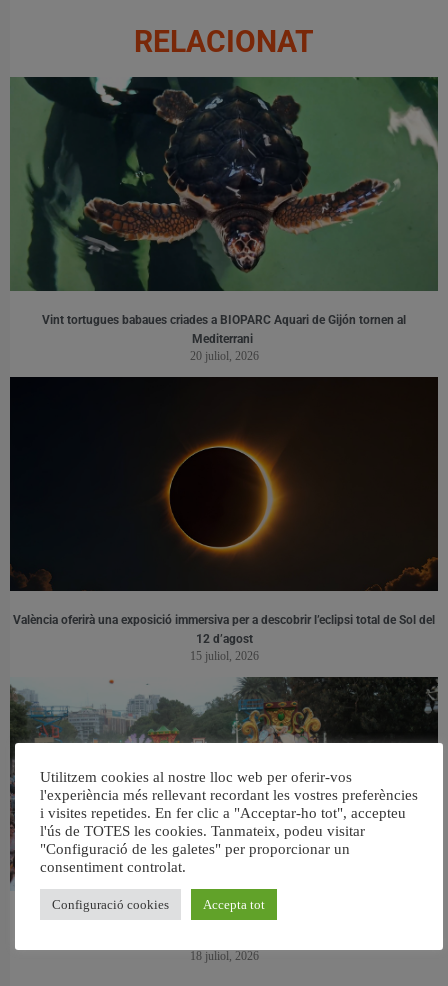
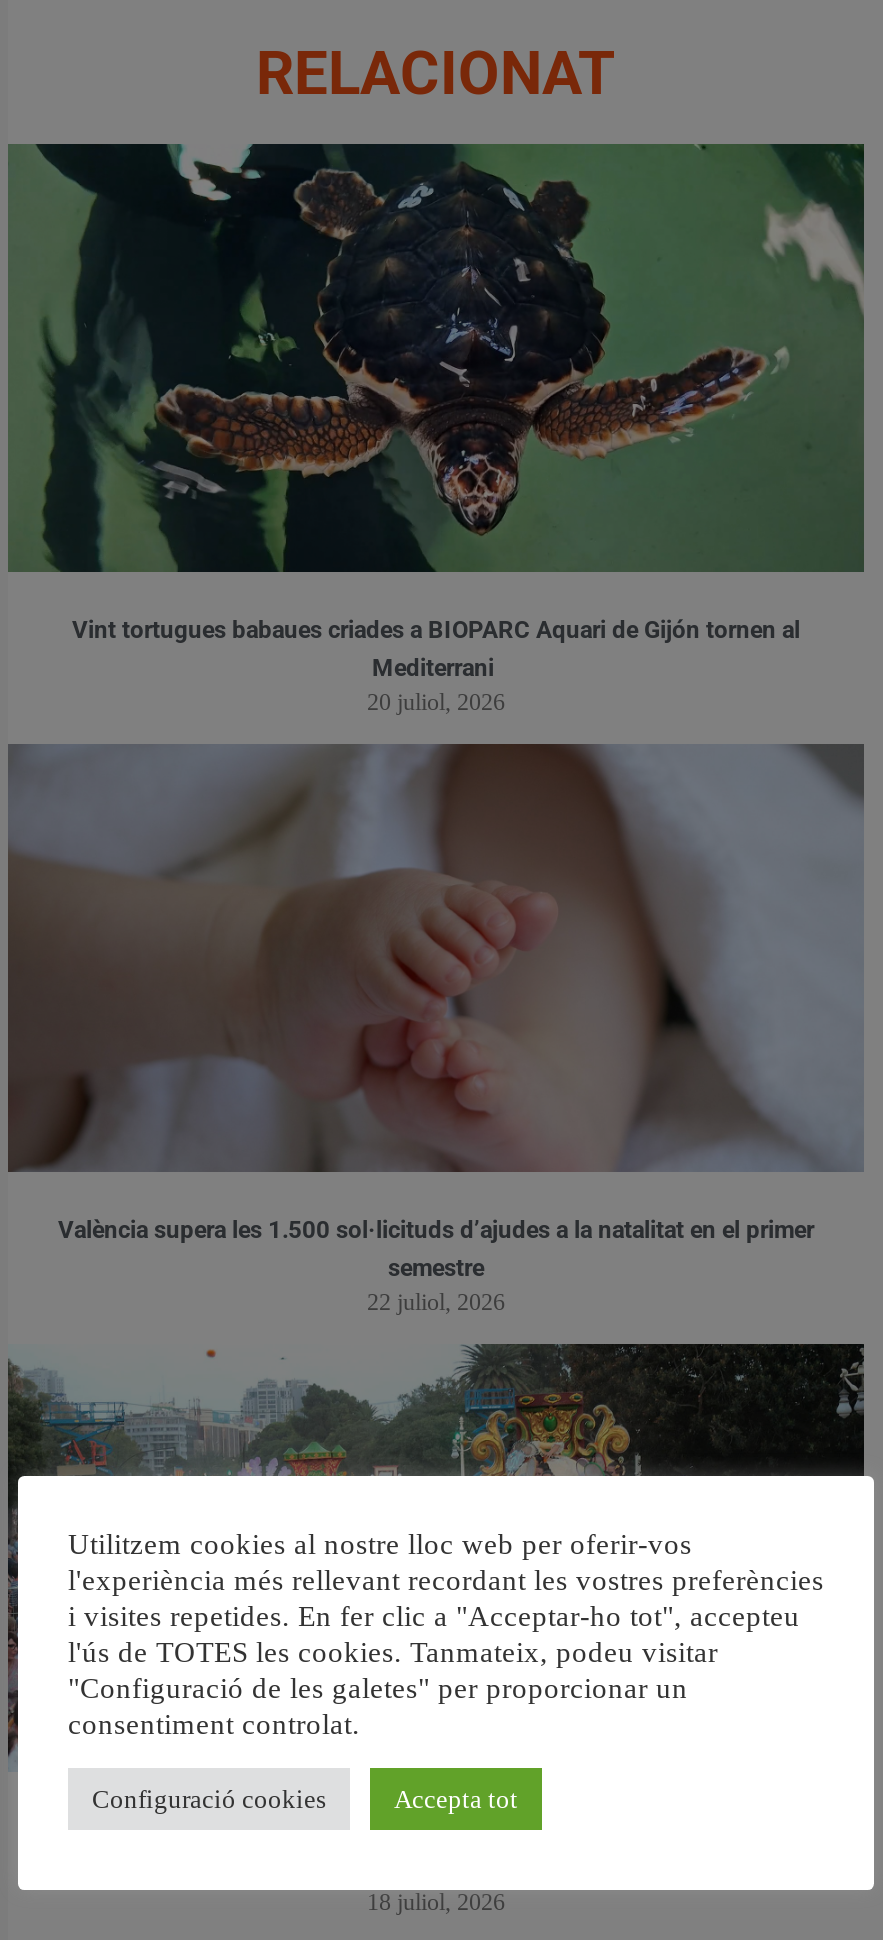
- [image]
- València oferirà una exposició immersiva per a descobrir l’eclipsi total de Sol del
- 12 d’agost
- 15 juliol, 2026
+ [image]
+ València supera les 1.500 sol·licituds d’ajudes a la natalitat en el primer
+ semestre
+ 22 juliol, 2026
